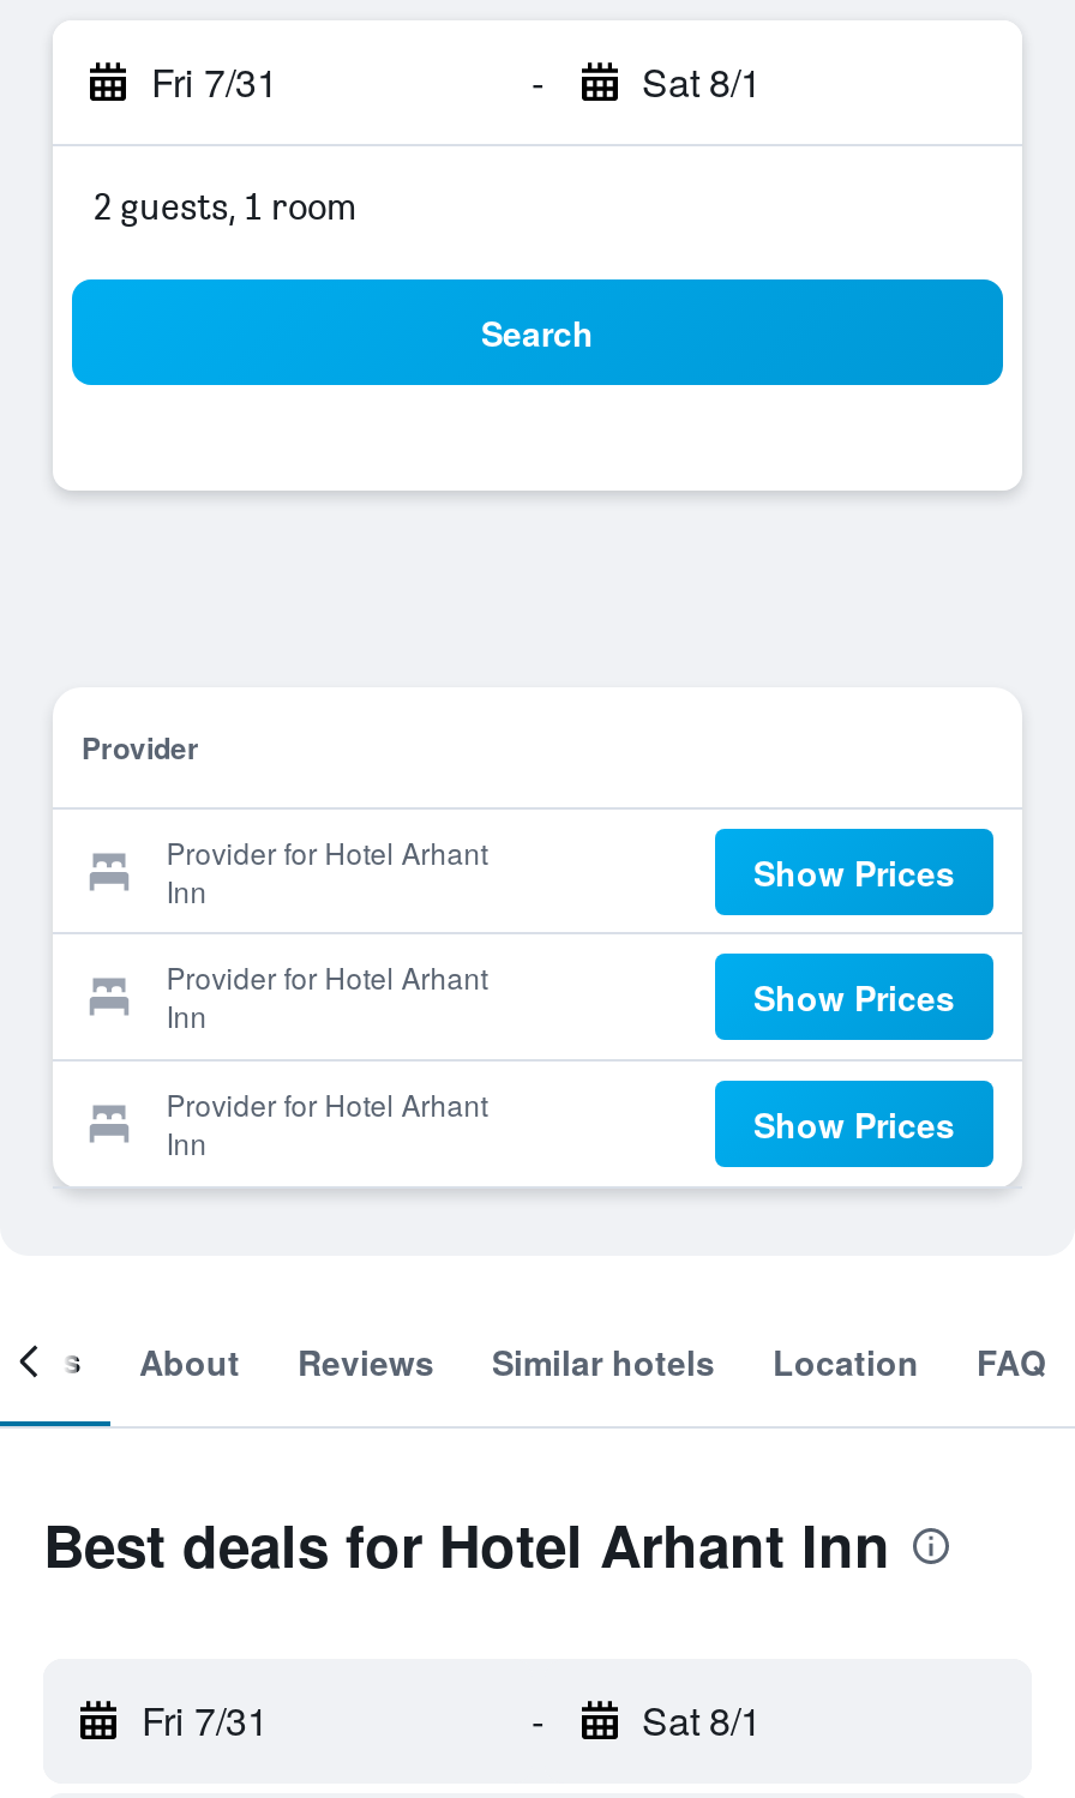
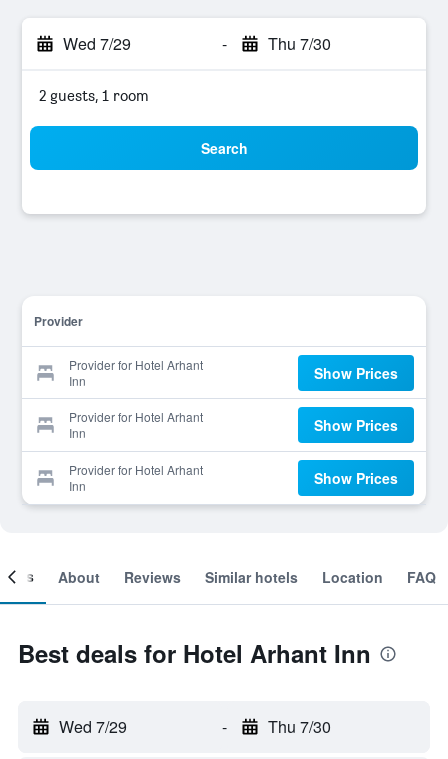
- Fri 7/31
+ Wed 7/29

- Sat 8/1
+ Thu 7/30

- Fri 7/31
+ Wed 7/29

- Sat 8/1
+ Thu 7/30
